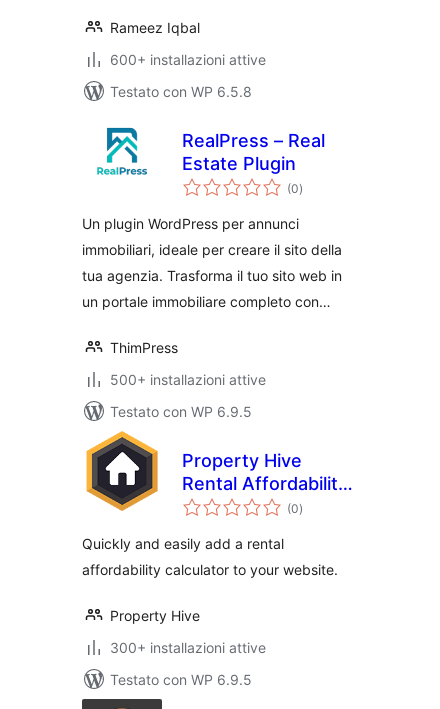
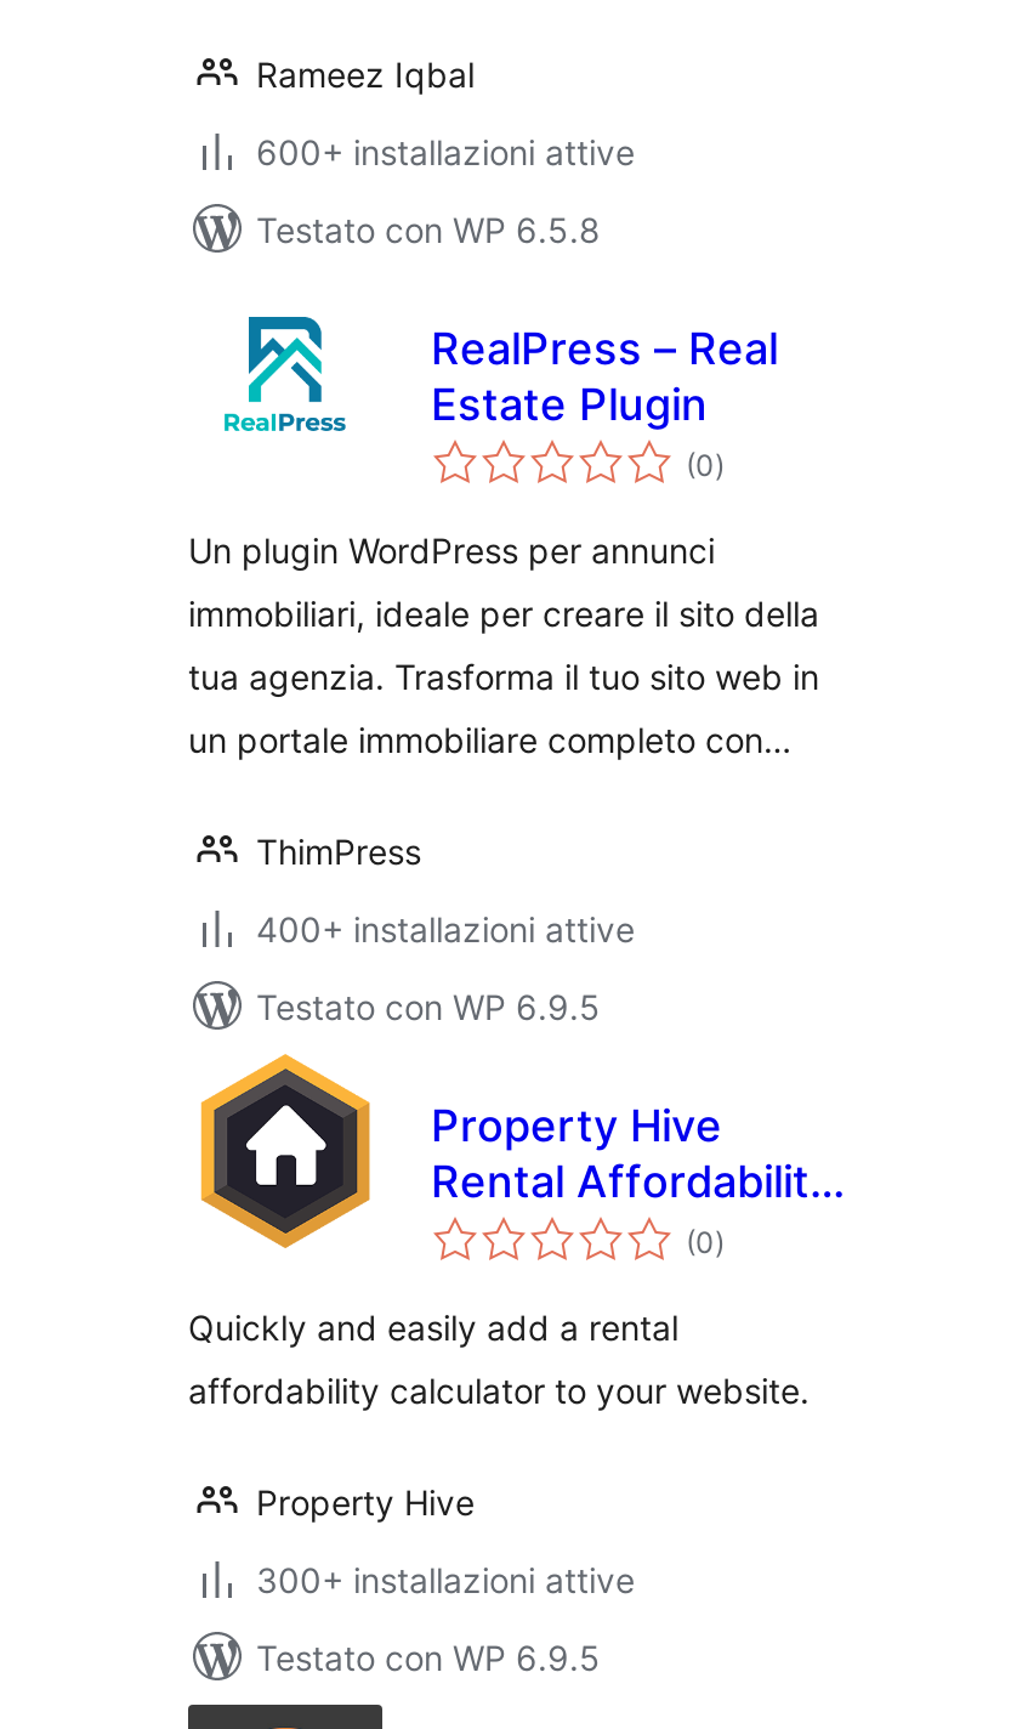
- 500+ installazioni attive
+ 400+ installazioni attive
